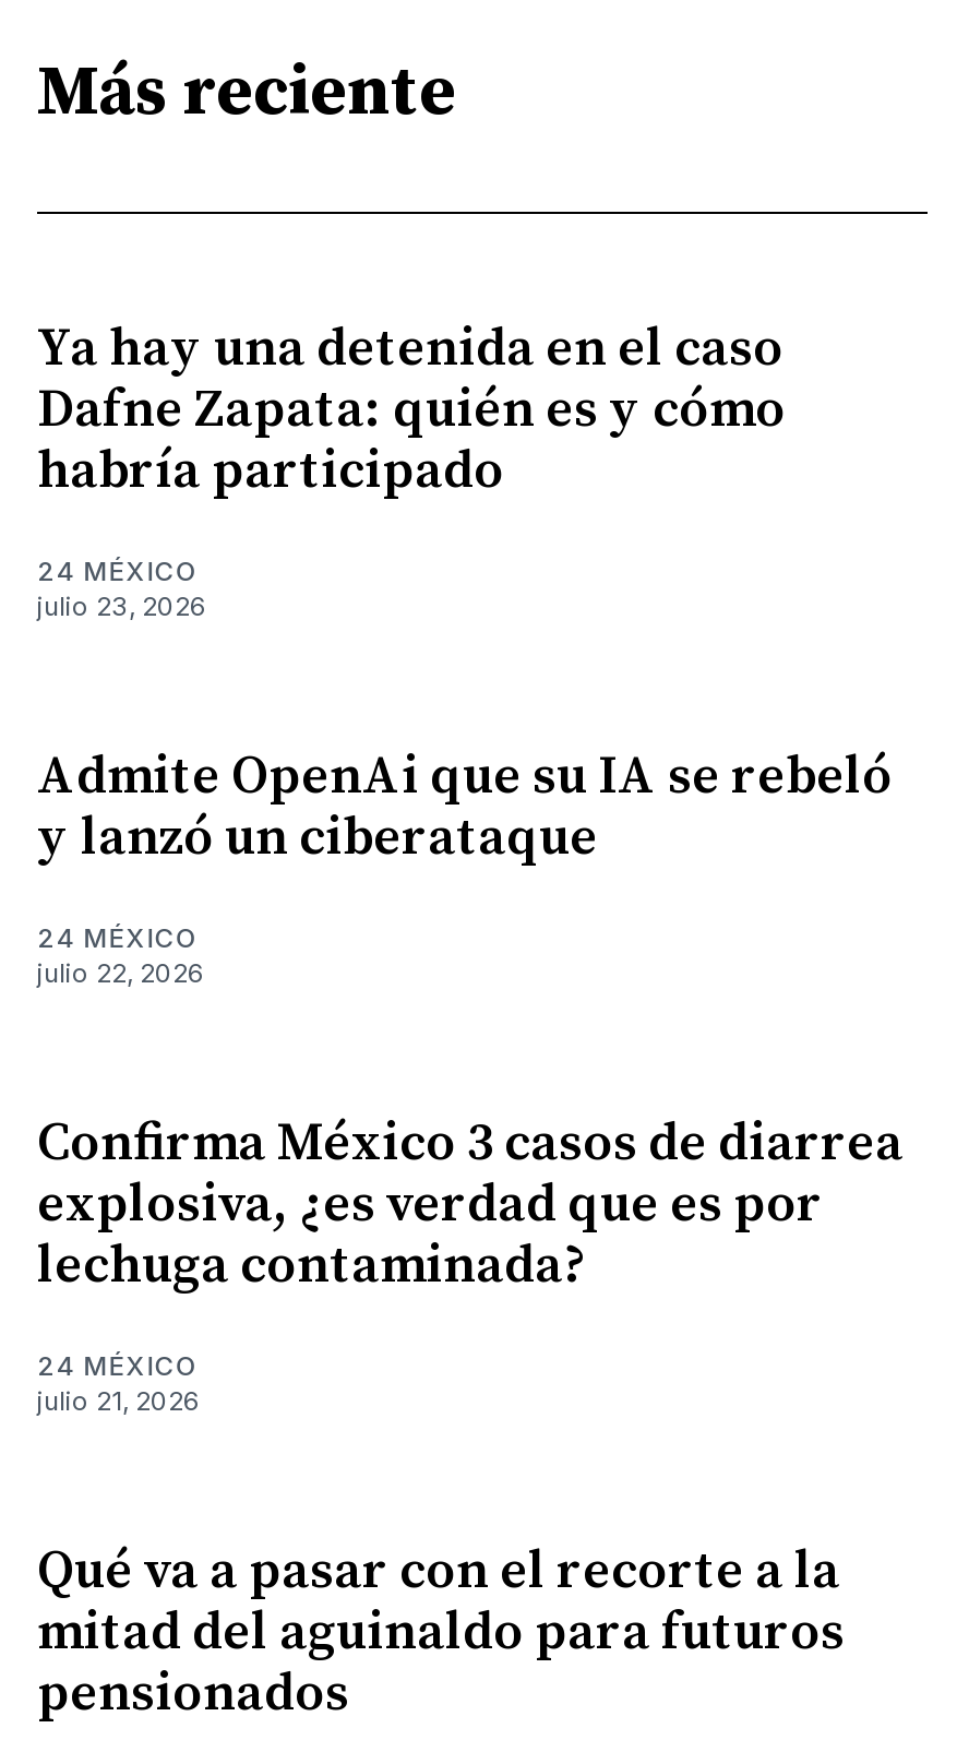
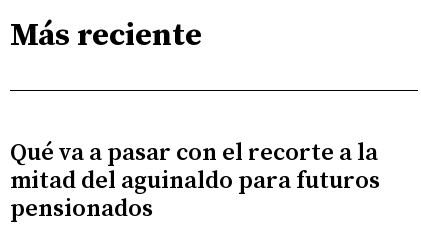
- Ya hay una detenida en el caso
- Dafne Zapata: quién es y cómo
- habría participado
- 24 MÉXICO
- julio 23, 2026
- Admite OpenAi que su IA se rebeló
- y lanzó un ciberataque
- 24 MÉXICO
- julio 22, 2026
- Confirma México 3 casos de diarrea
- explosiva, ¿es verdad que es por
- lechuga contaminada?
- 24 MÉXICO
- julio 21, 2026
